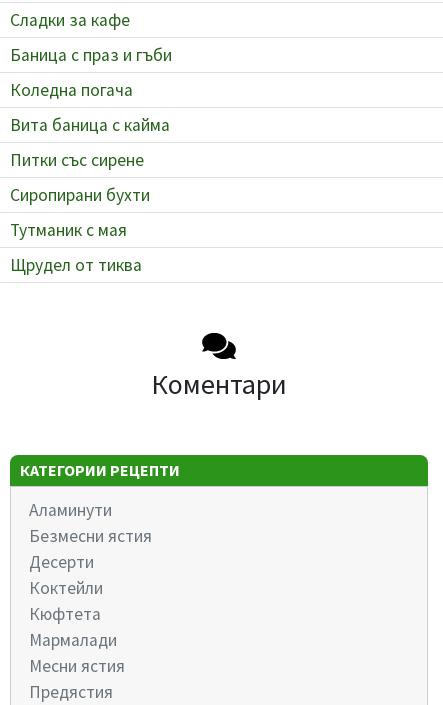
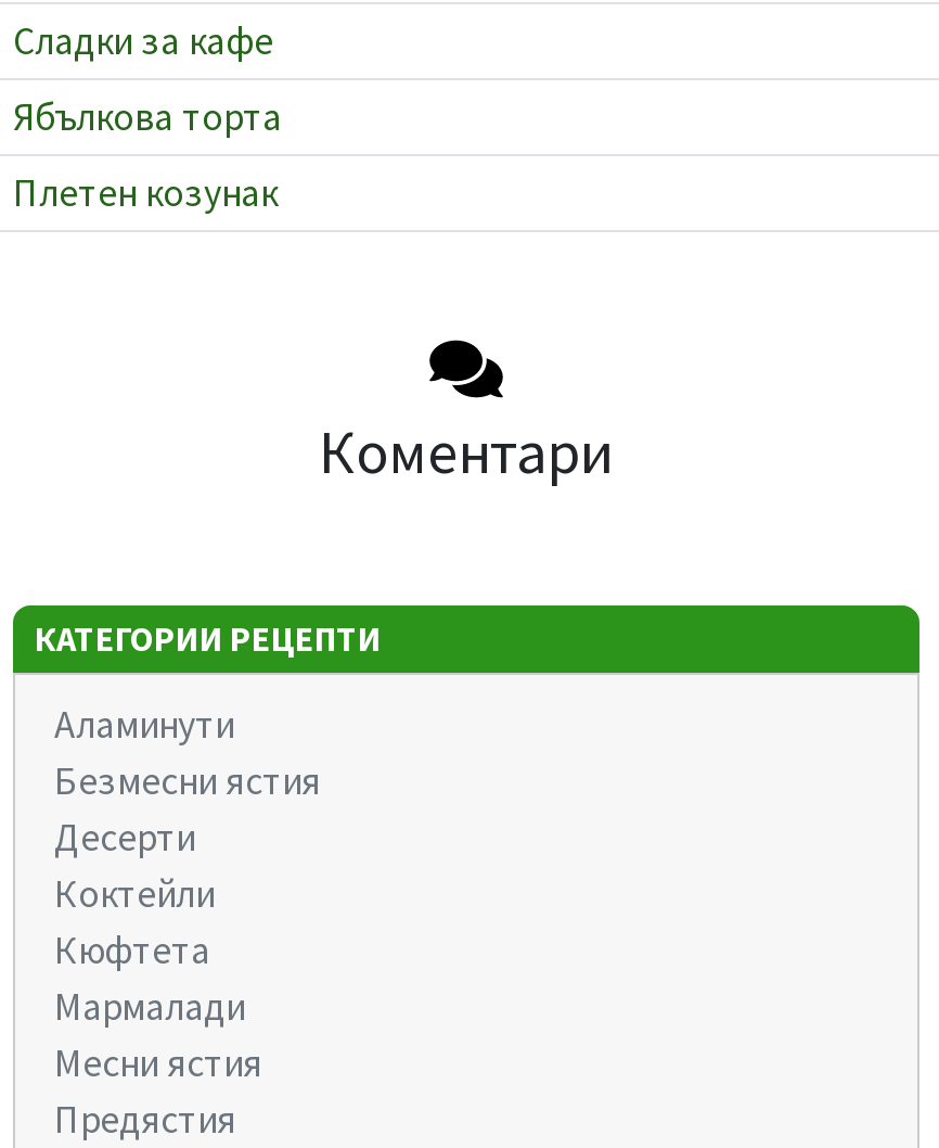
- Баница с праз и гъби
- Коледна погача
- Вита баница с кайма
- Питки със сирене
- Сиропирани бухти
- Тутманик с мая
- Щрудел от тиква
+ Ябълкова торта
+ Плетен козунак
